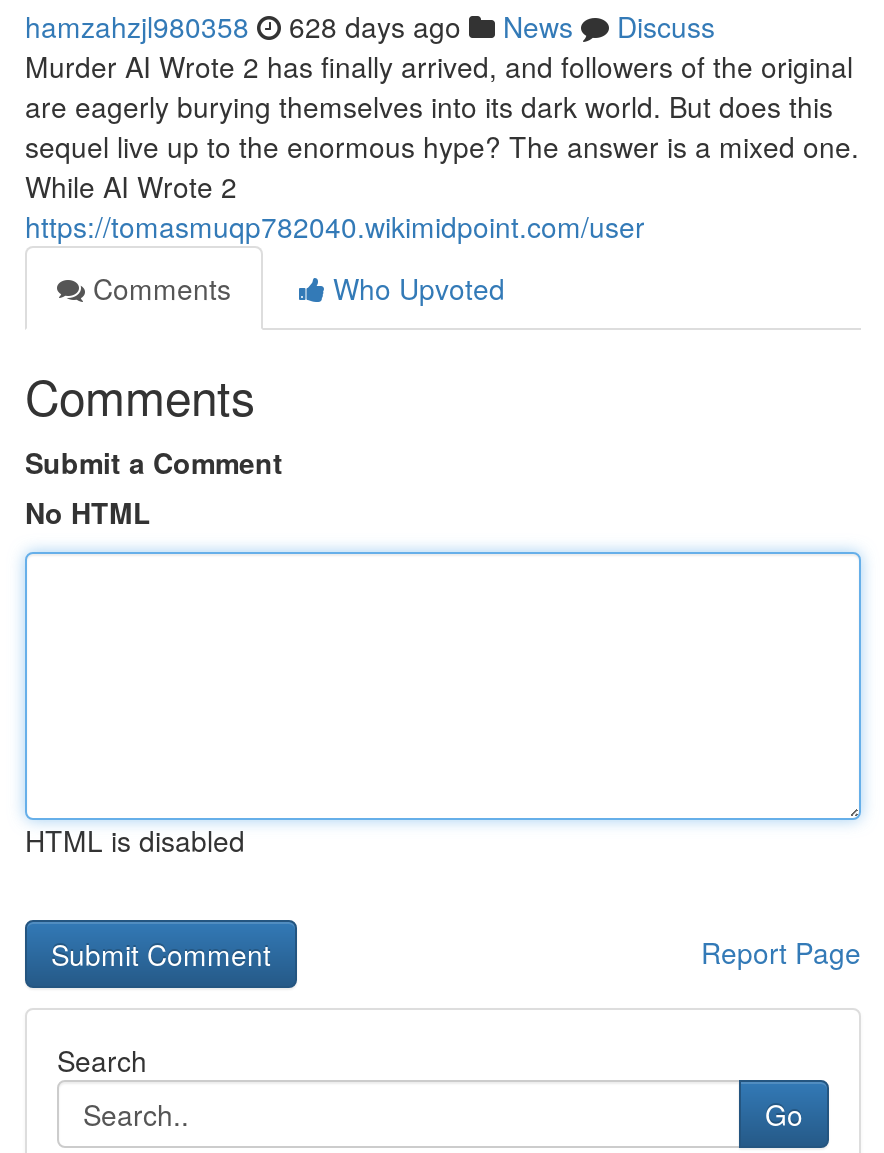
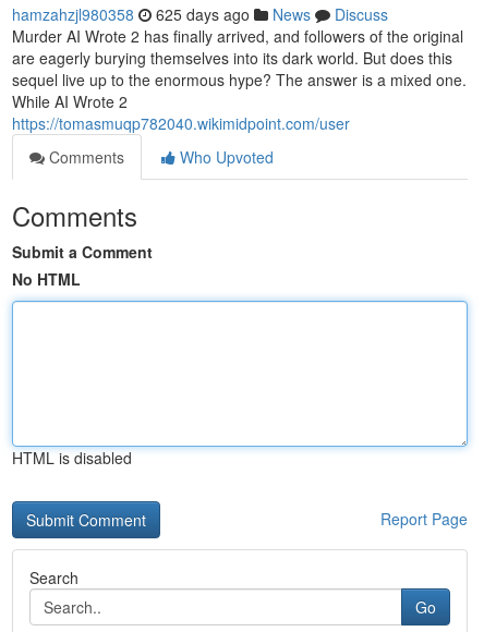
- hamzahzjl980358 628 days ago News Discuss
+ hamzahzjl980358 625 days ago News Discuss
